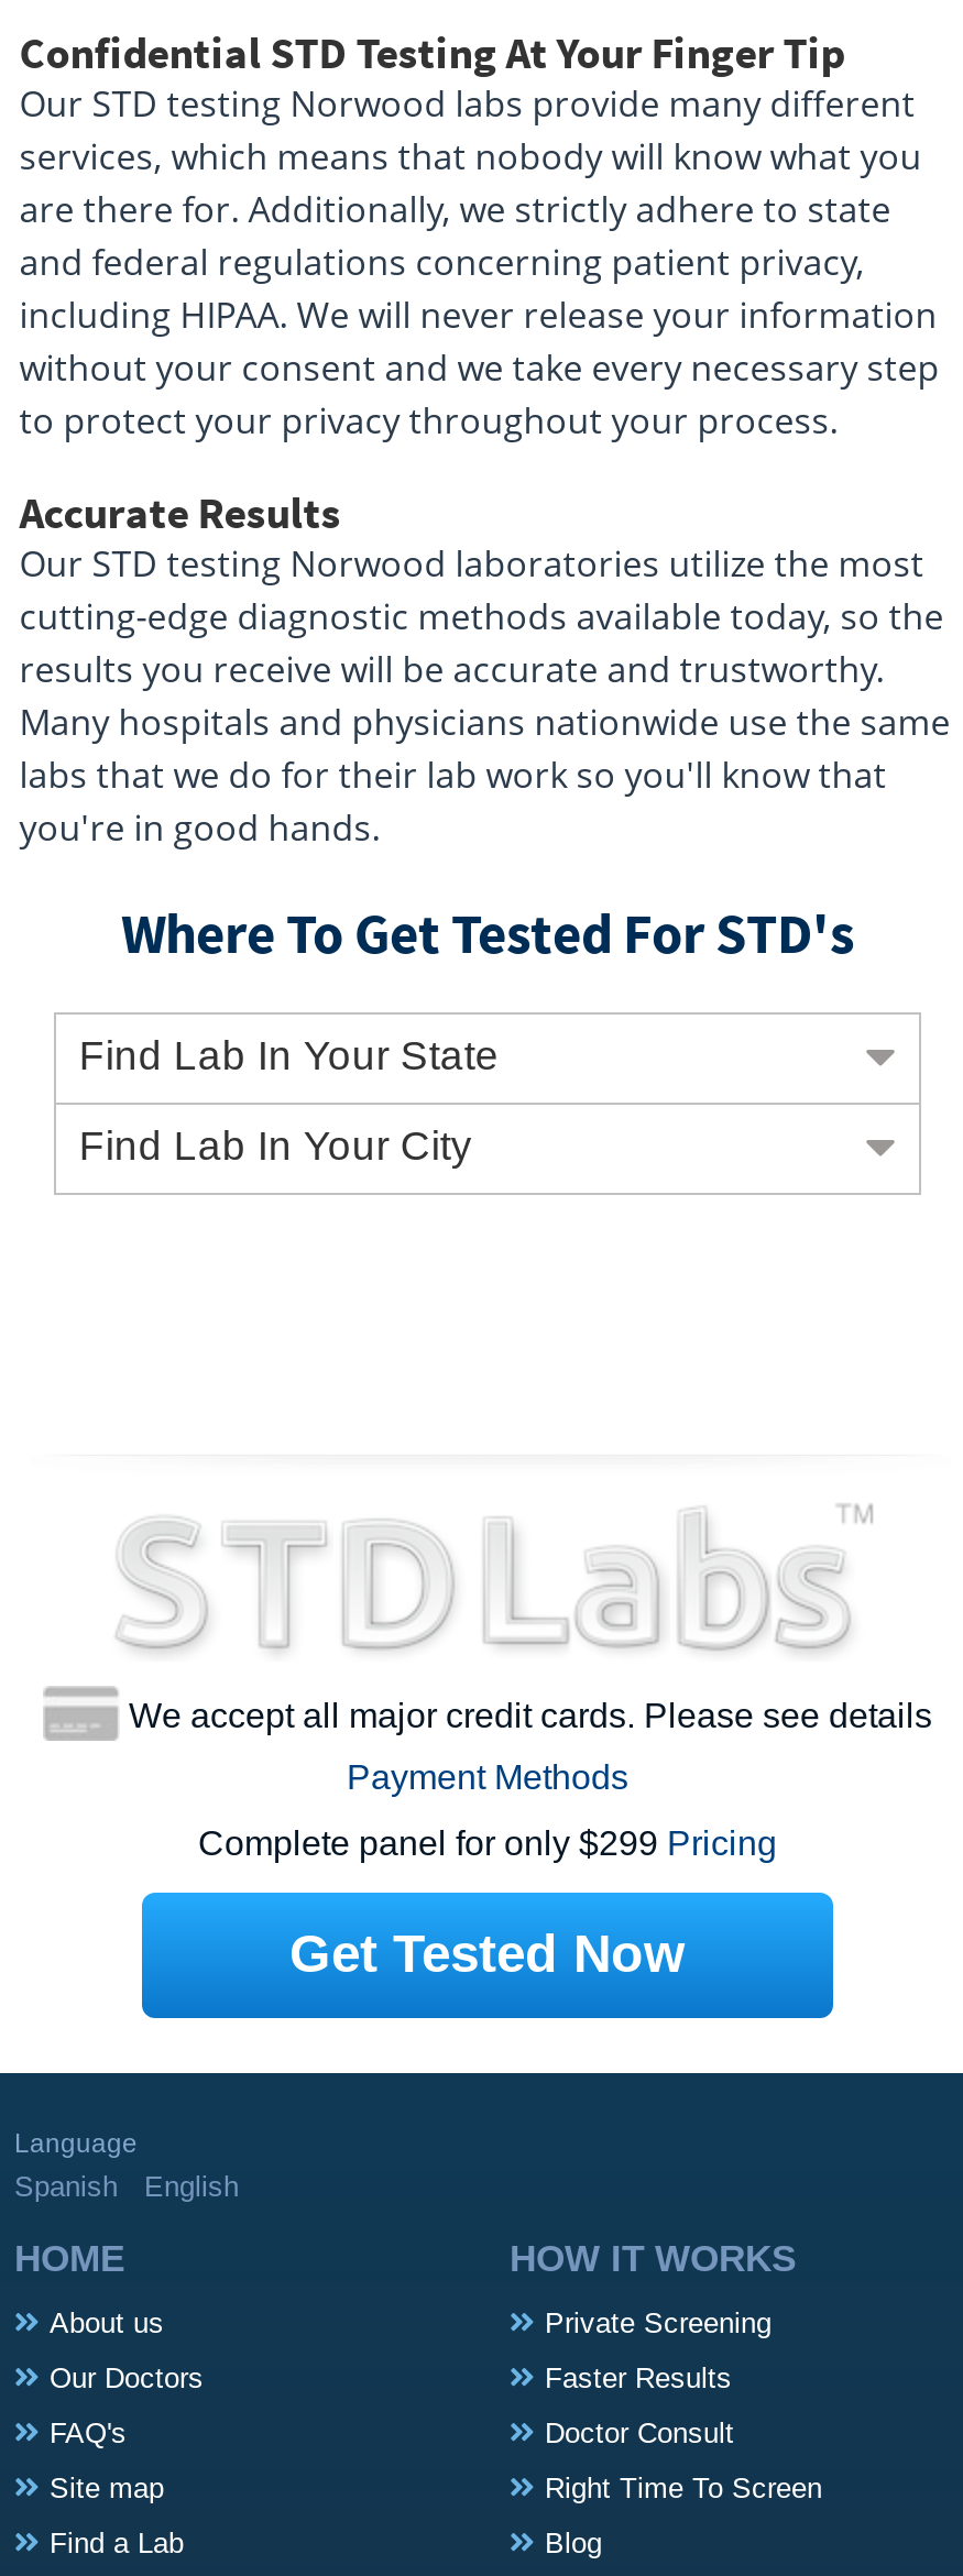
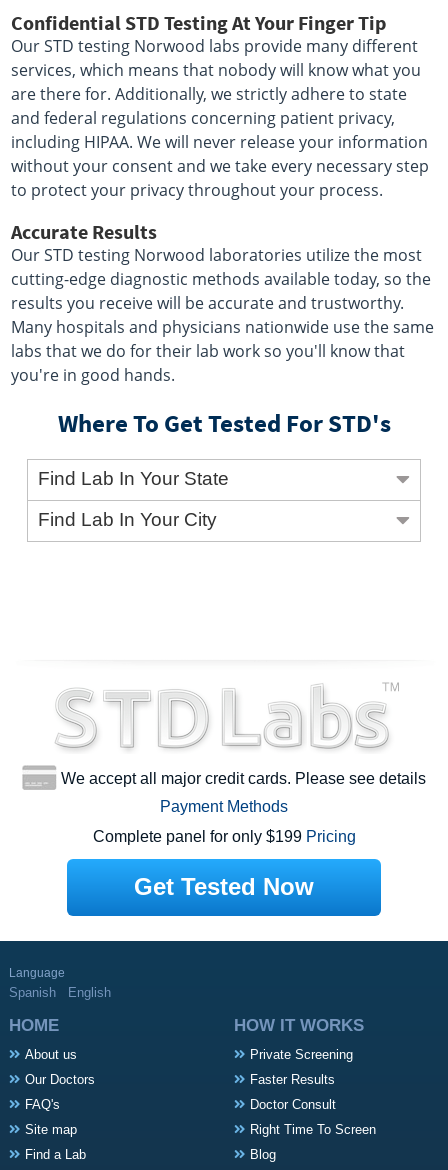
- Complete panel for only $299 Pricing
+ Complete panel for only $199 Pricing
